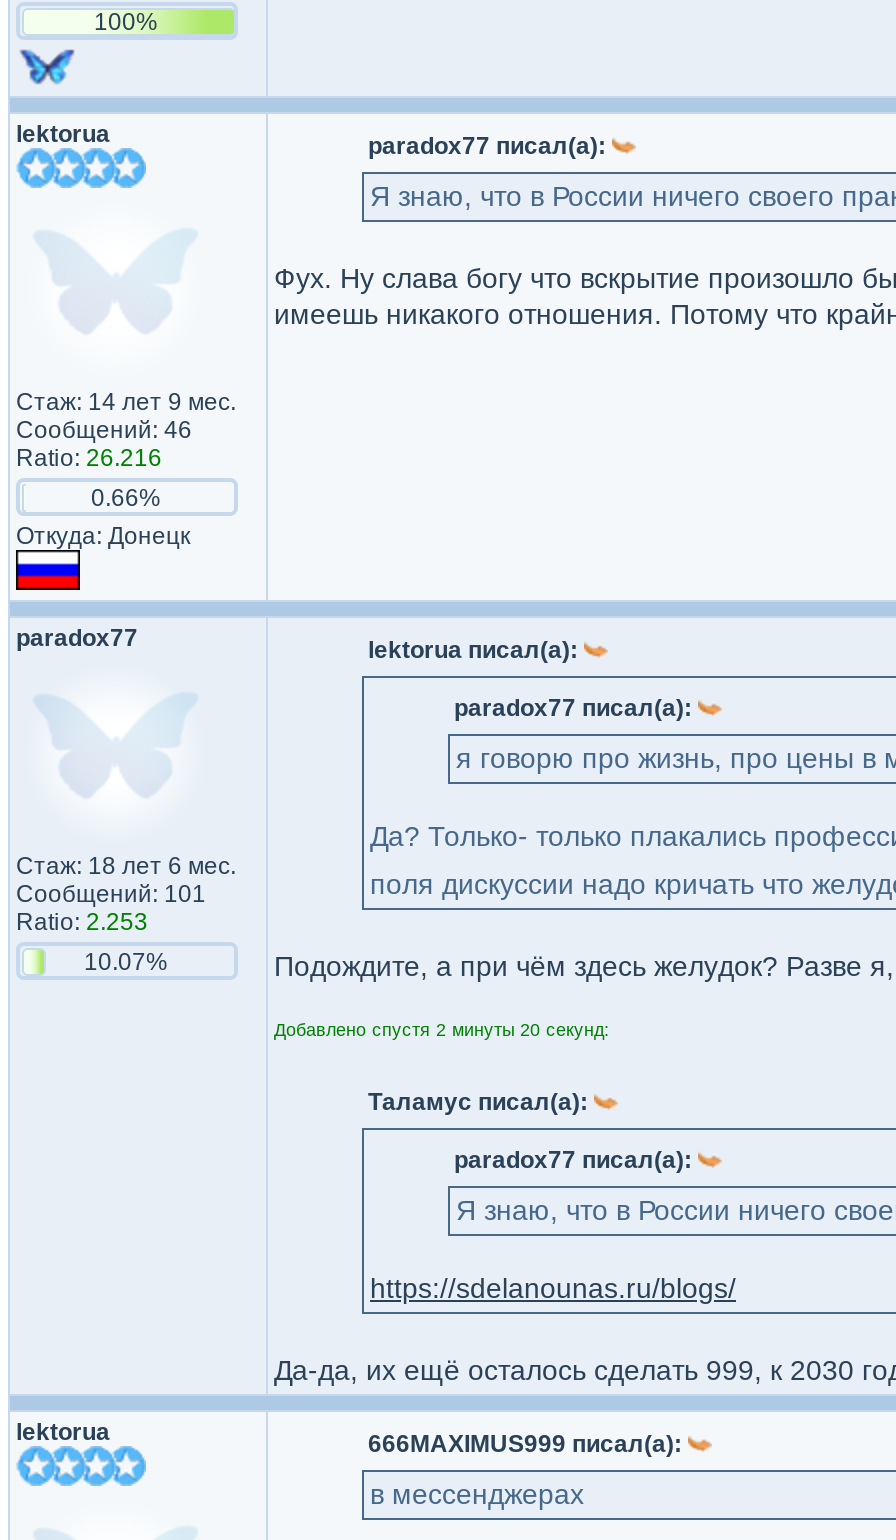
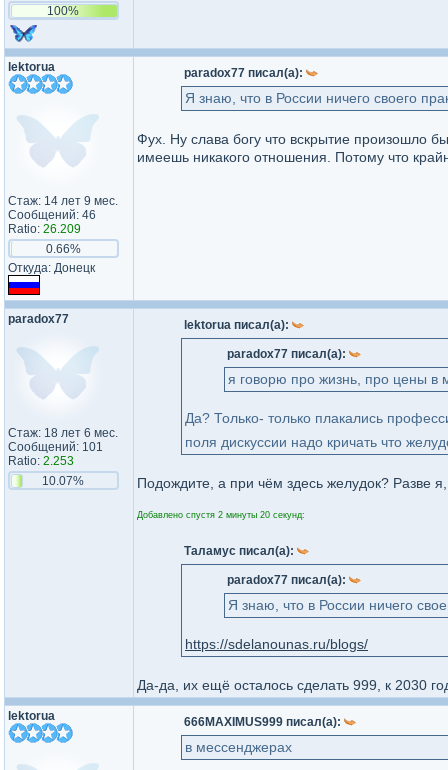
- Ratio: 26.216
+ Ratio: 26.209
